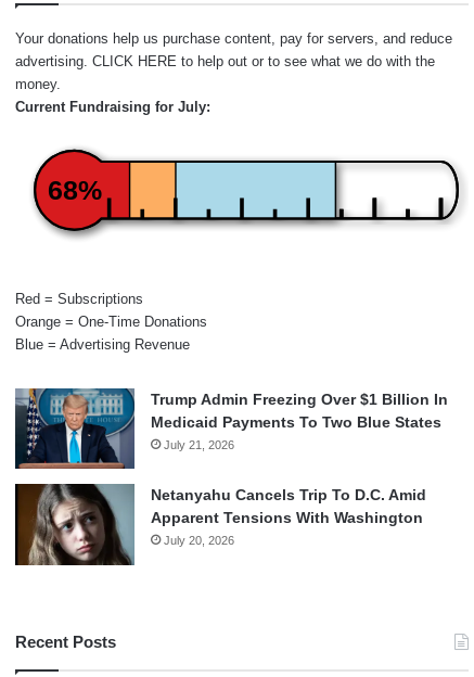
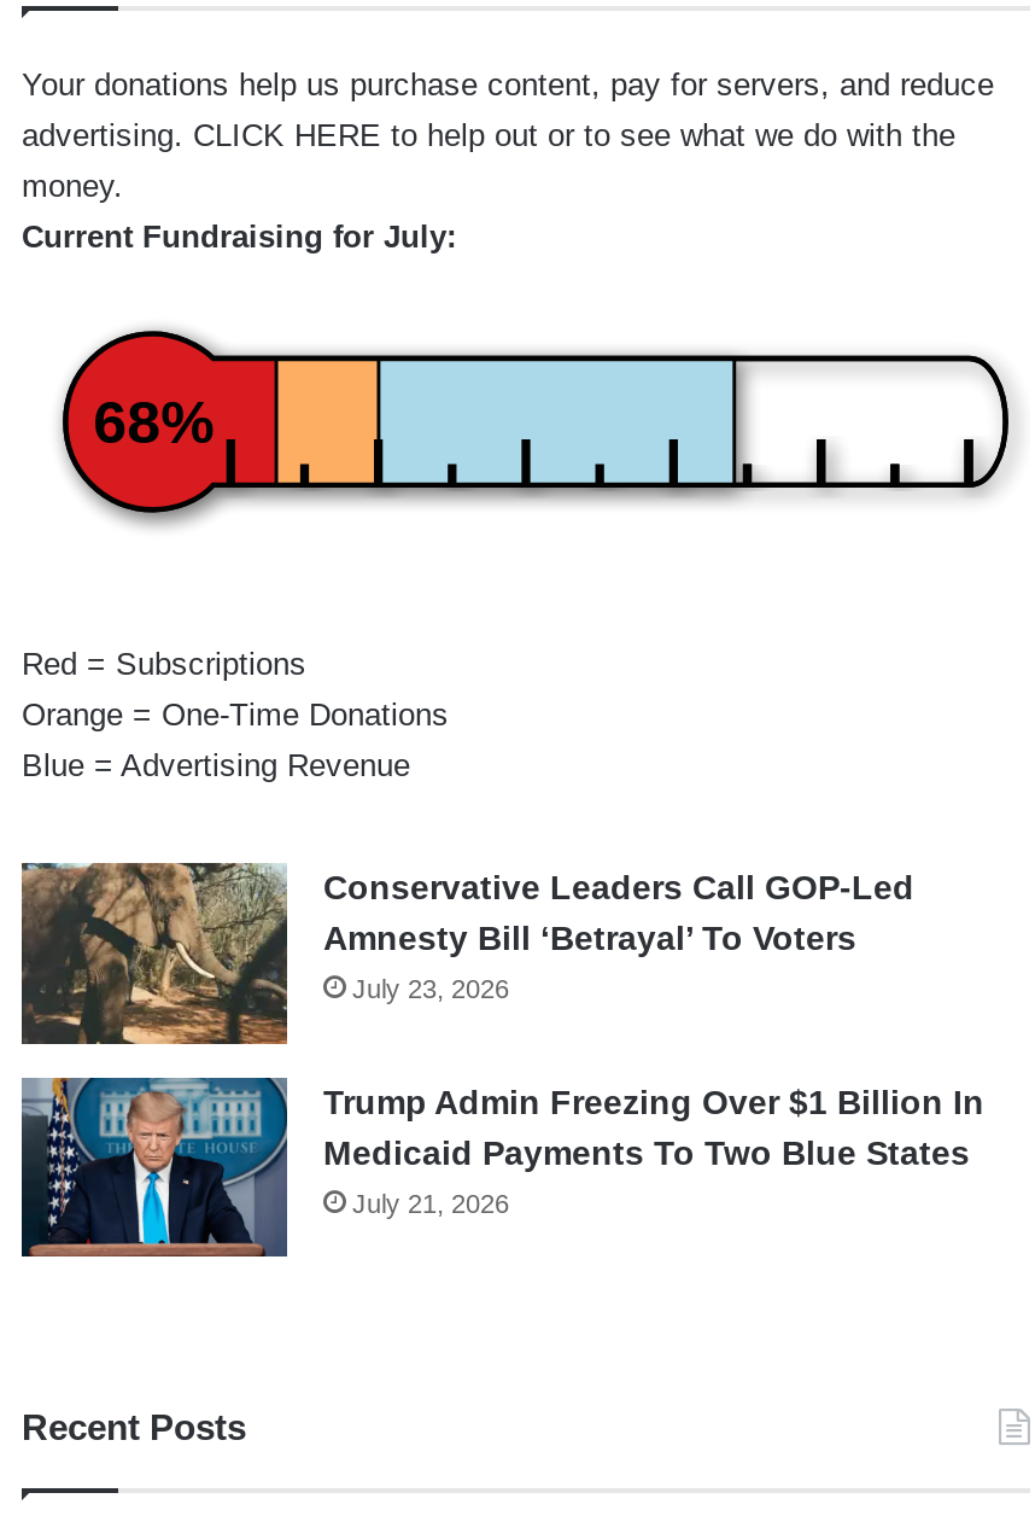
+ [image]
+ Conservative Leaders Call GOP-Led
+ Amnesty Bill ‘Betrayal’ To Voters
+ July 23, 2026

moved down: [image] | Trump Admin Freezing Over $1 Billion In | Medicaid Payments To Two Blue States | July 21, 2026

- [image]
- Netanyahu Cancels Trip To D.C. Amid
- Apparent Tensions With Washington
- July 20, 2026
